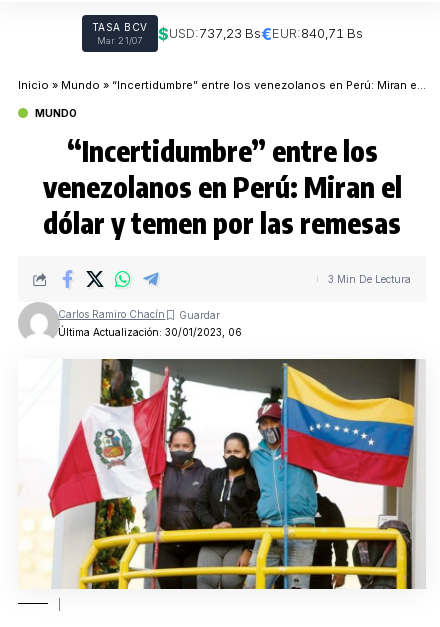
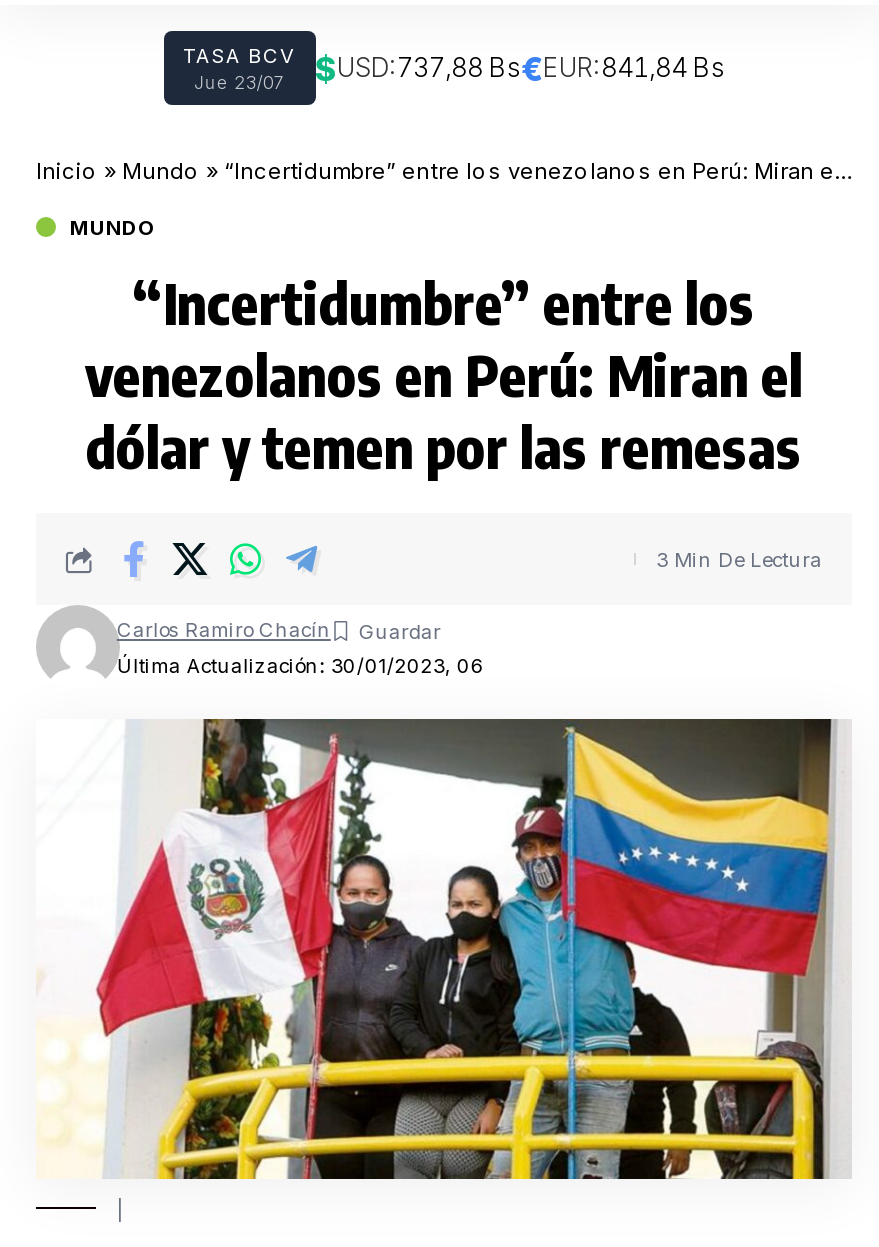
- Mar 21/07
- $USD:737,23 Bs€EUR:840,71 Bs
+ Jue 23/07
+ $USD:737,88 Bs€EUR:841,84 Bs
